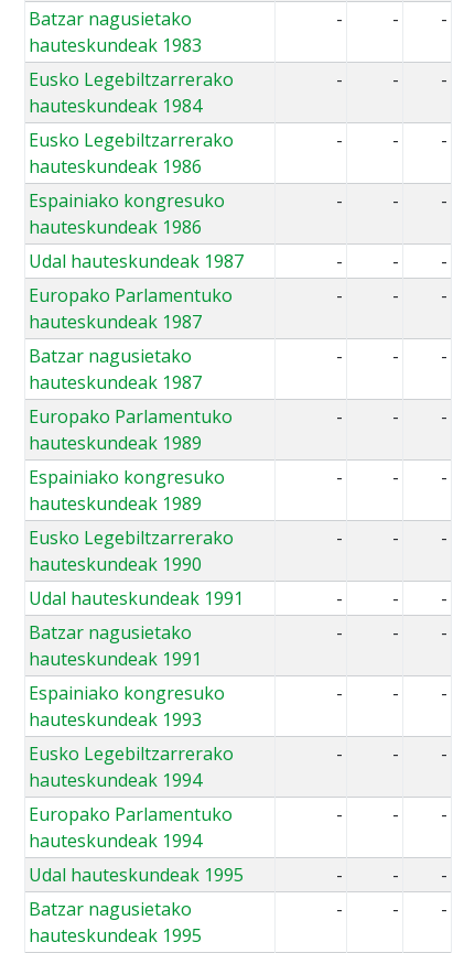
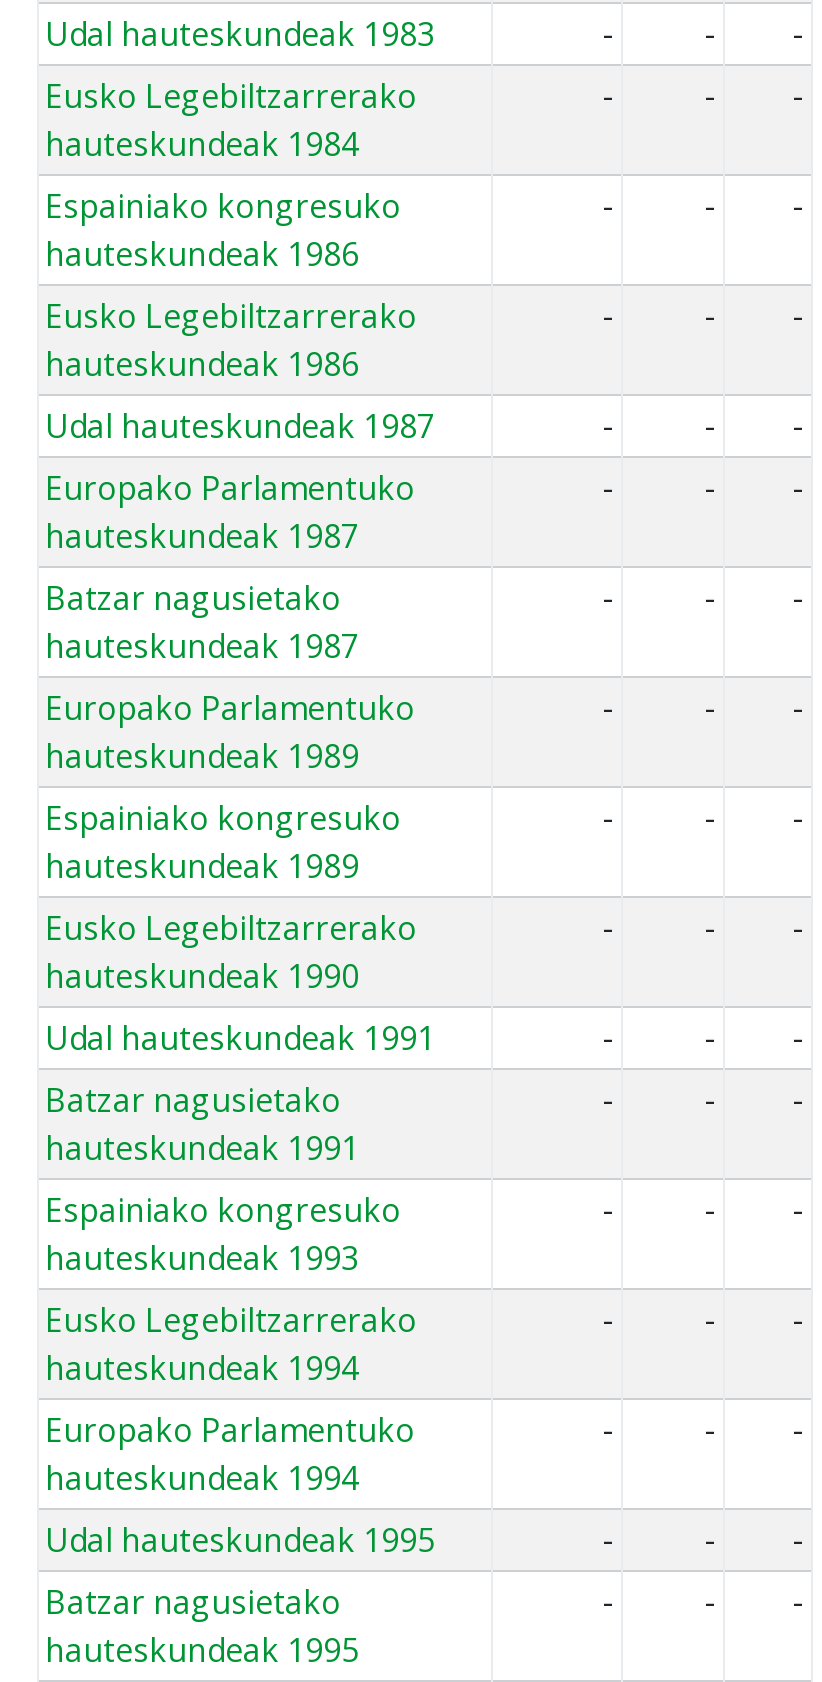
- Batzar nagusietako
- hauteskundeak 1983
+ Udal hauteskundeak 1983

- Eusko Legebiltzarrerako
+ Espainiako kongresuko

- Espainiako kongresuko
+ Eusko Legebiltzarrerako
